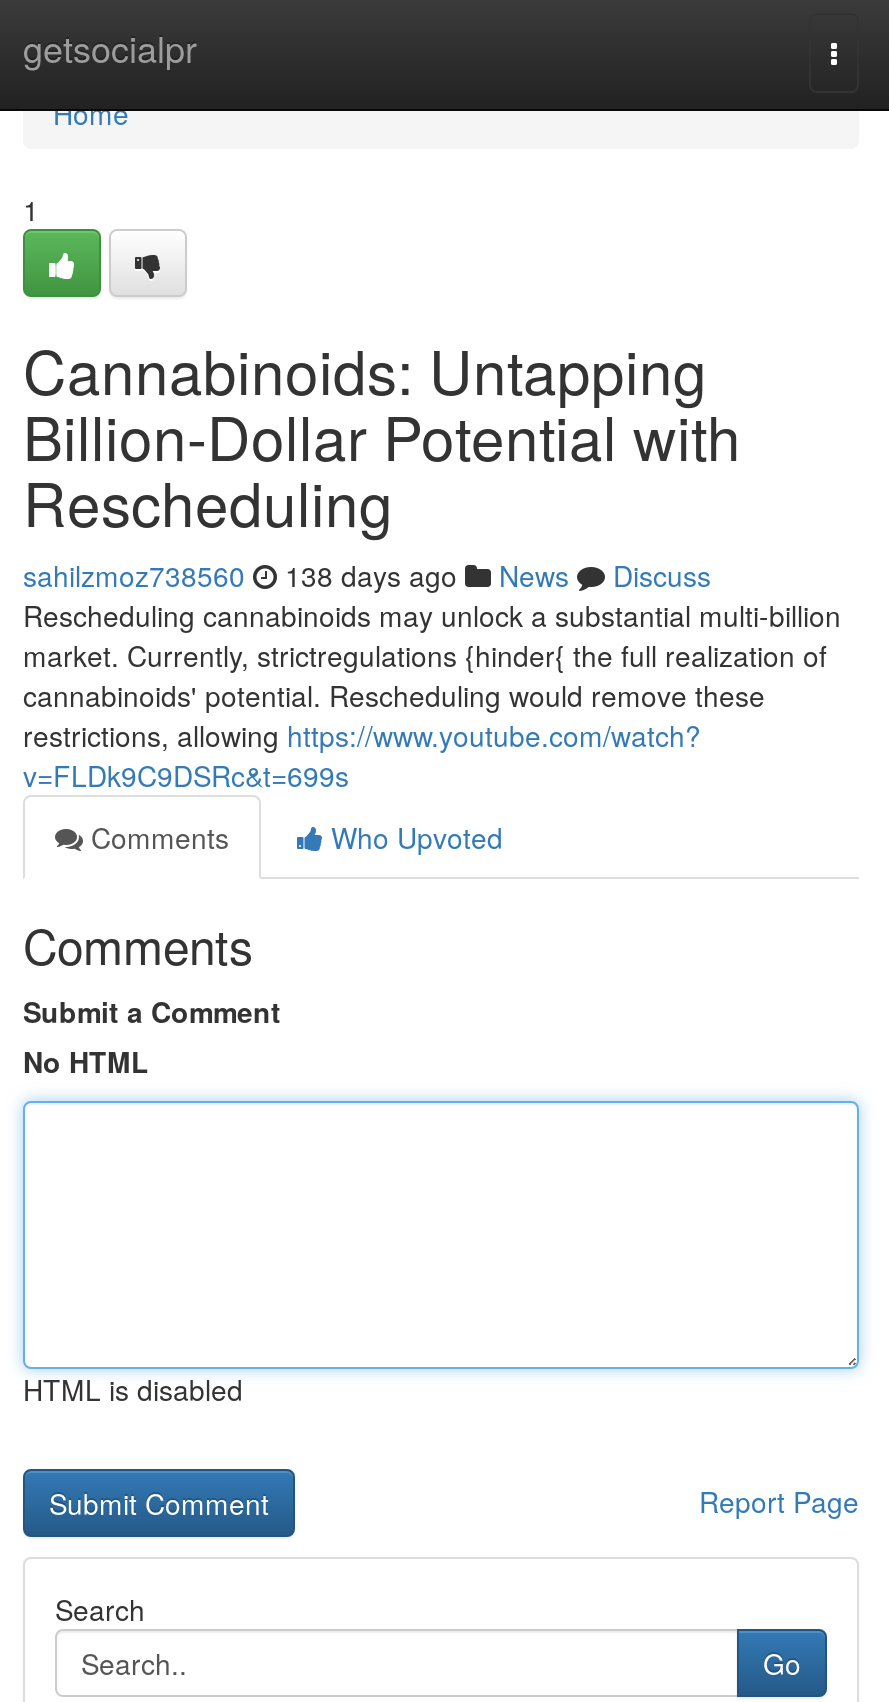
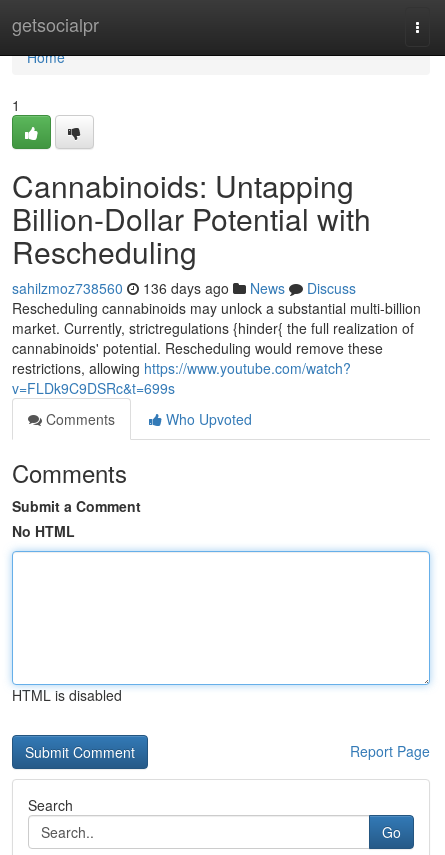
- sahilzmoz738560 138 days ago News Discuss
+ sahilzmoz738560 136 days ago News Discuss
